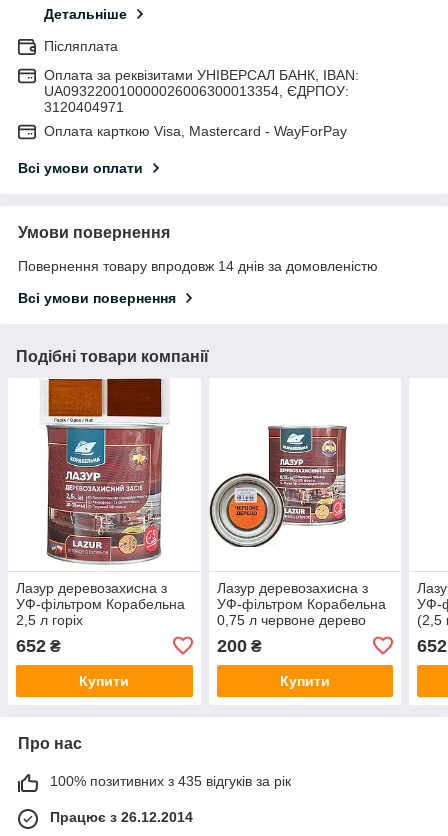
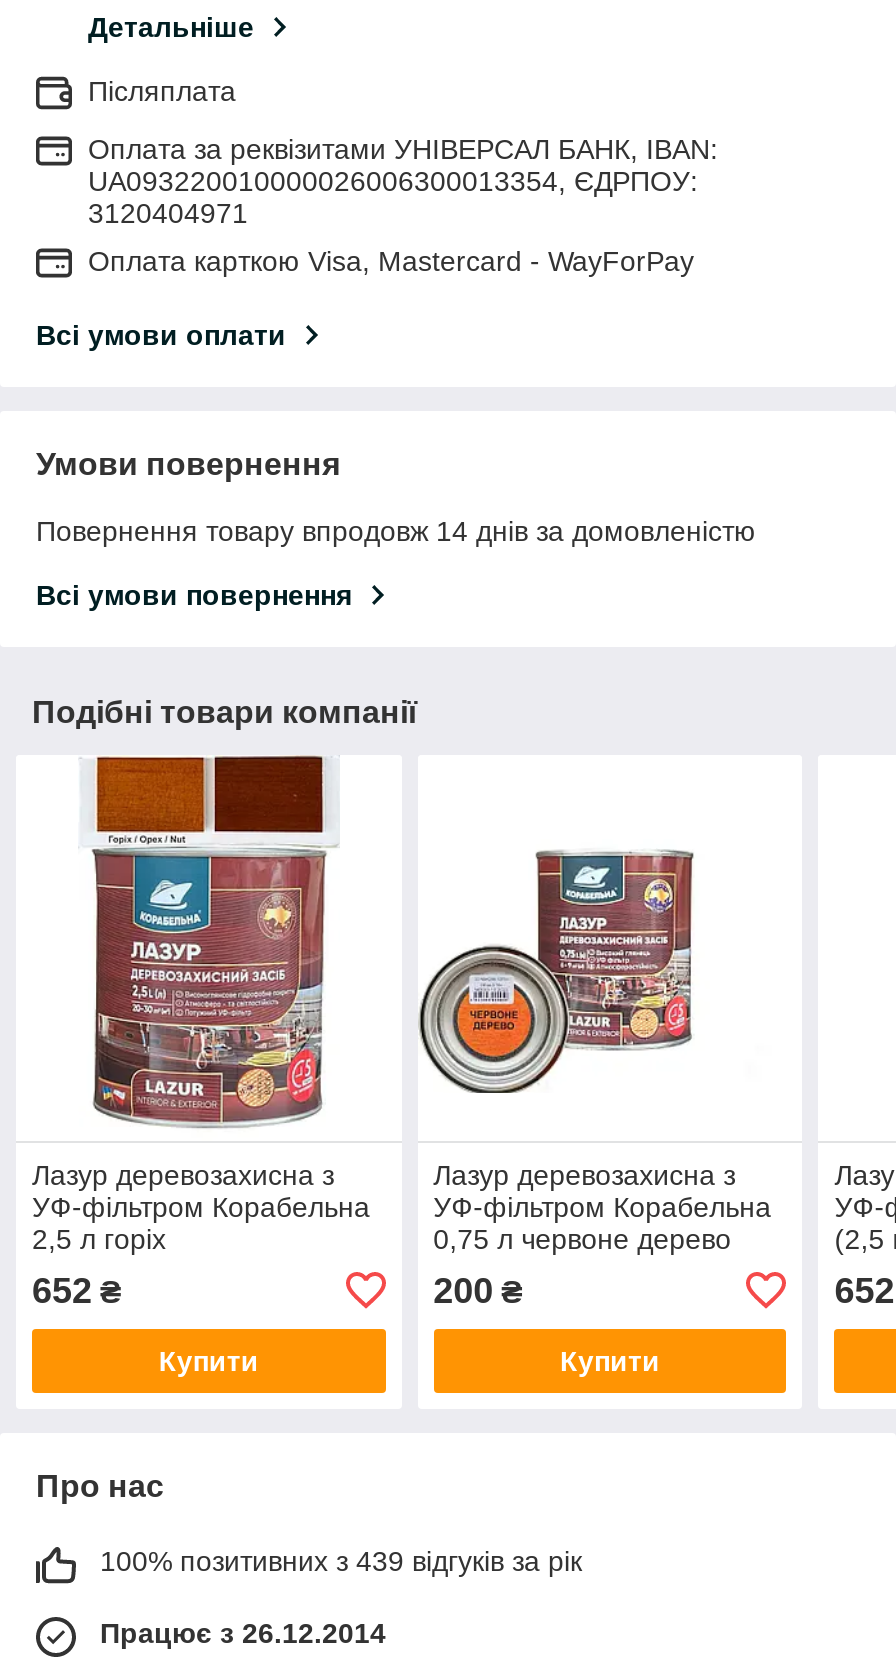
- 100% позитивних з 435 відгуків за рік
+ 100% позитивних з 439 відгуків за рік
